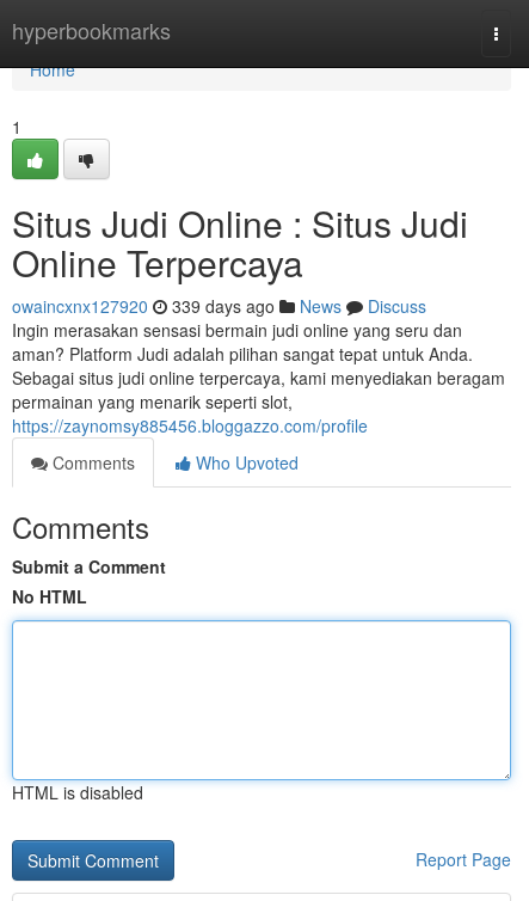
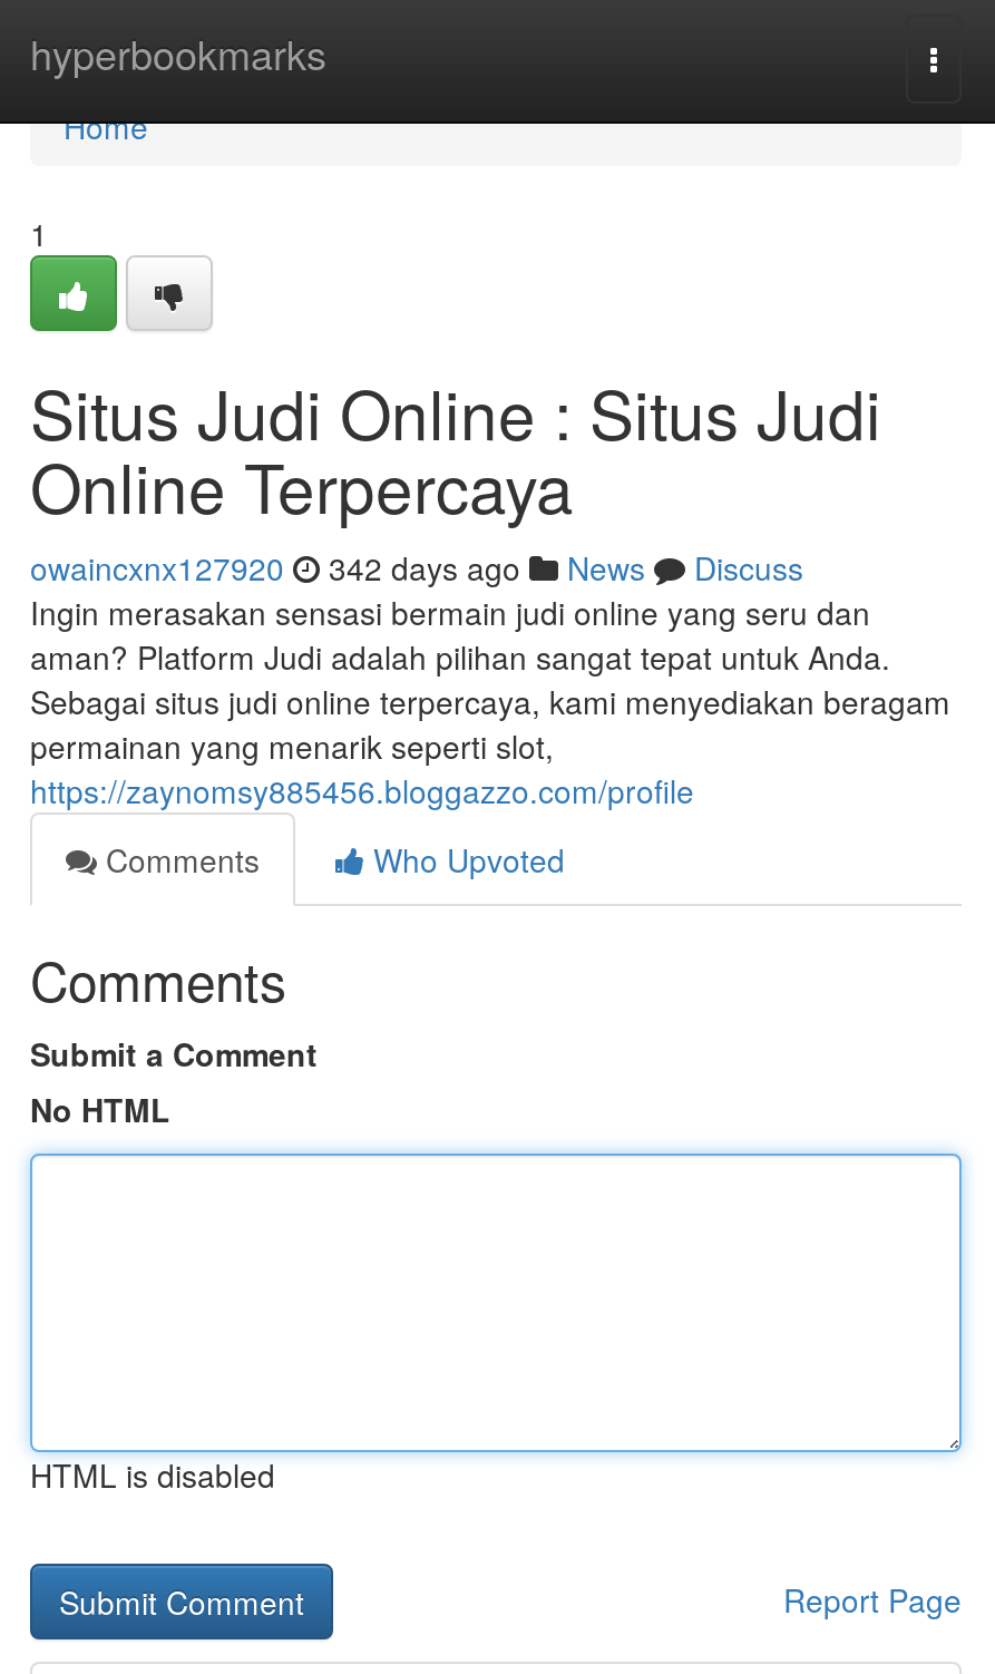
- owaincxnx127920 339 days ago News Discuss
+ owaincxnx127920 342 days ago News Discuss
